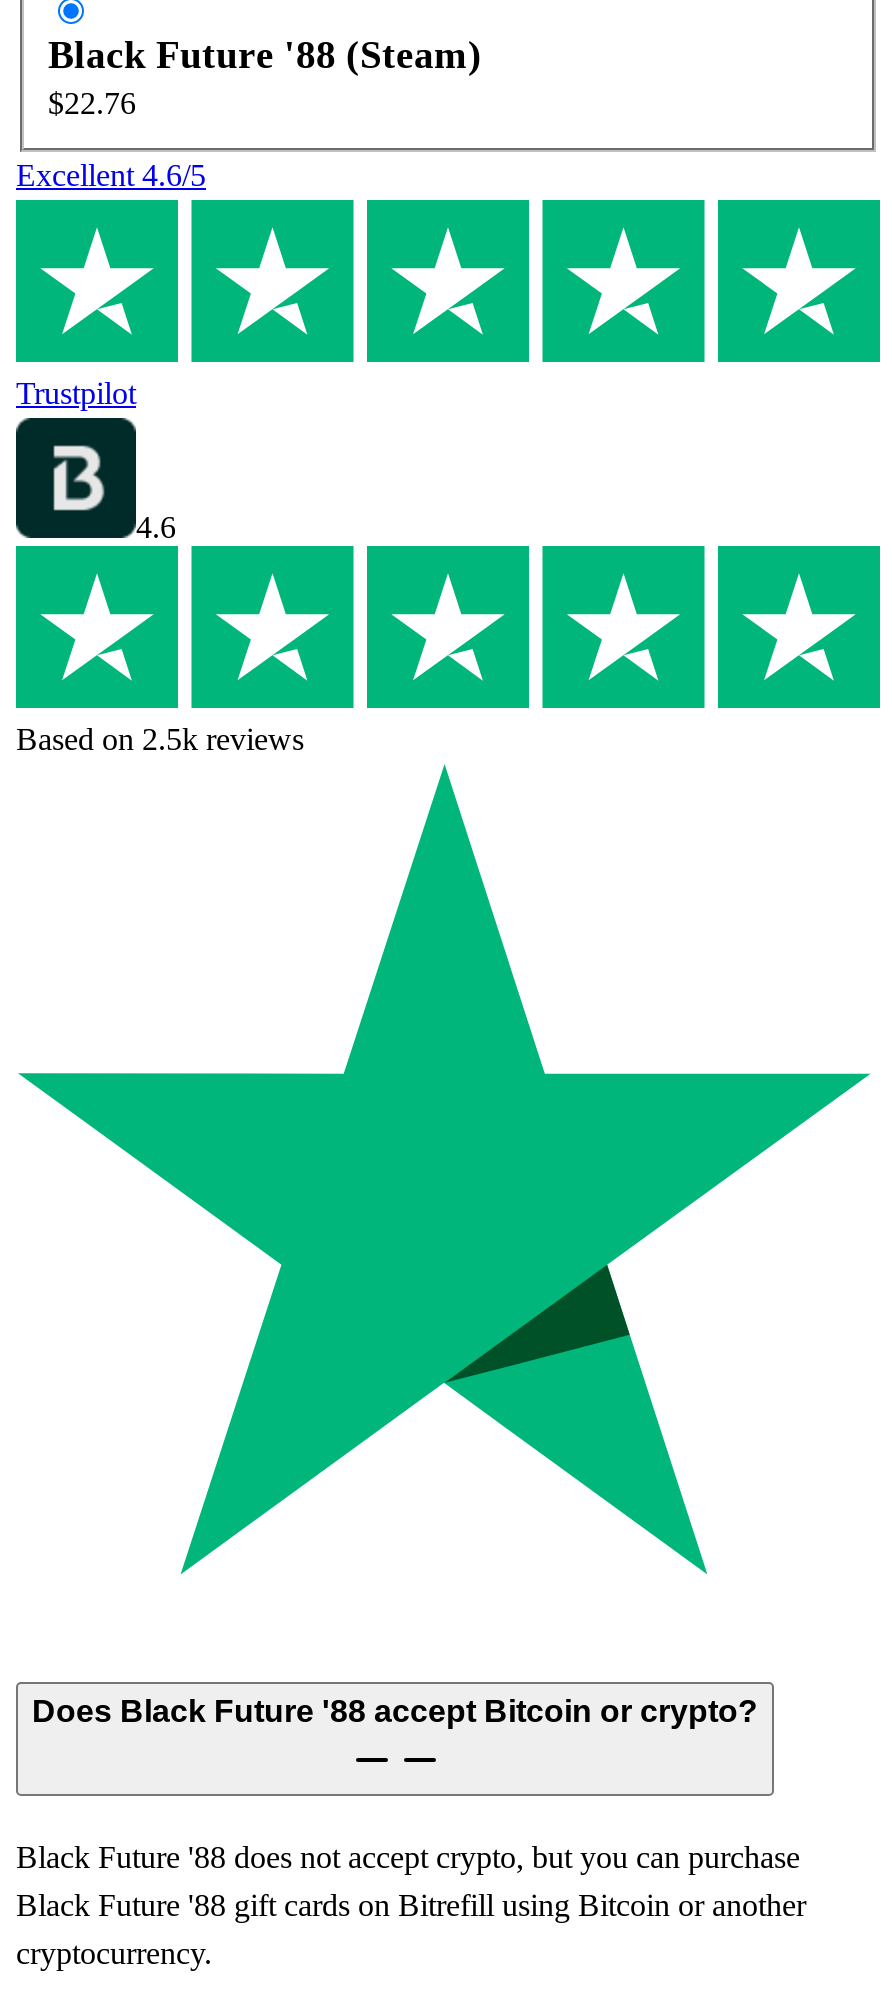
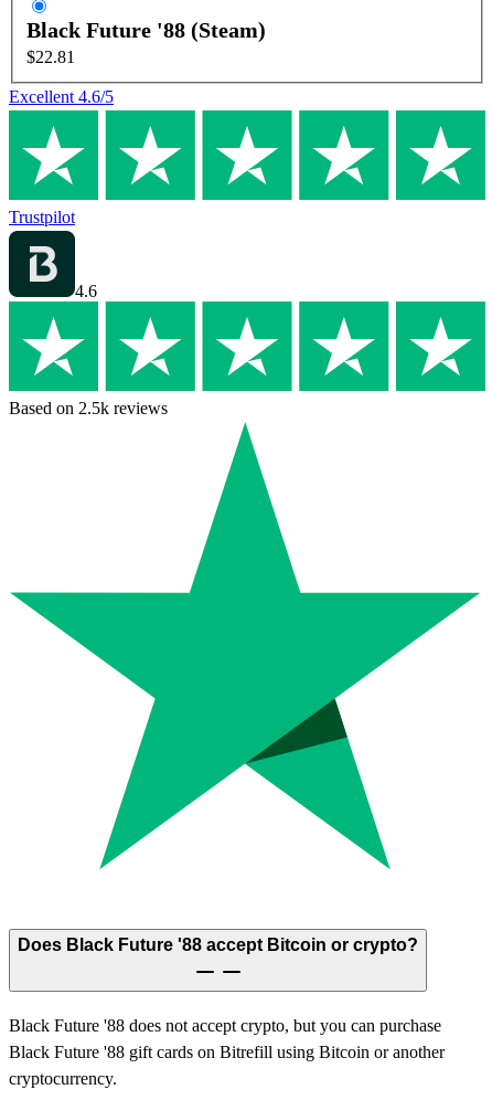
- $22.76
+ $22.81
